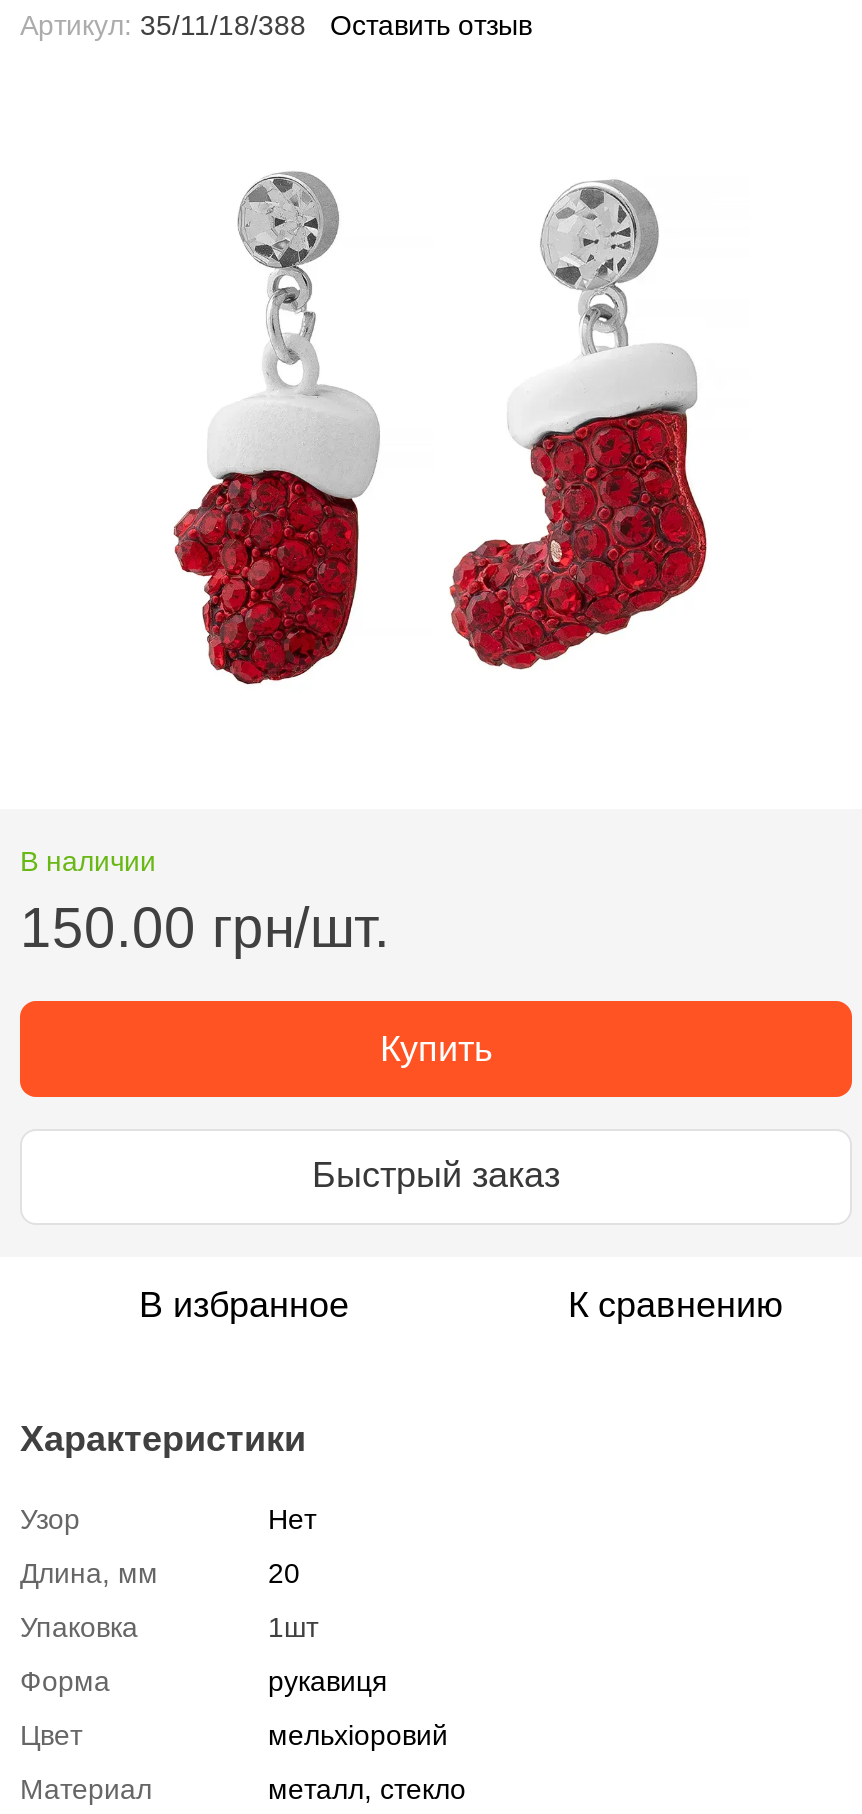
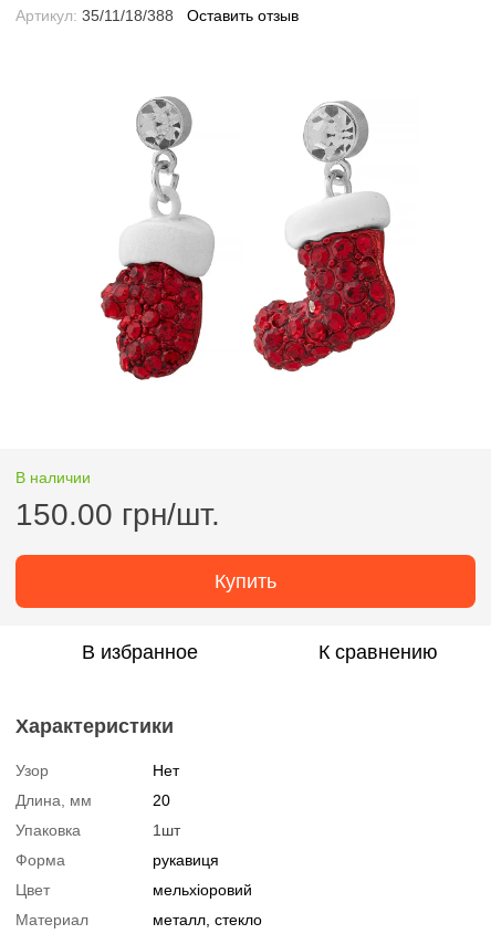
- Быстрый заказ
